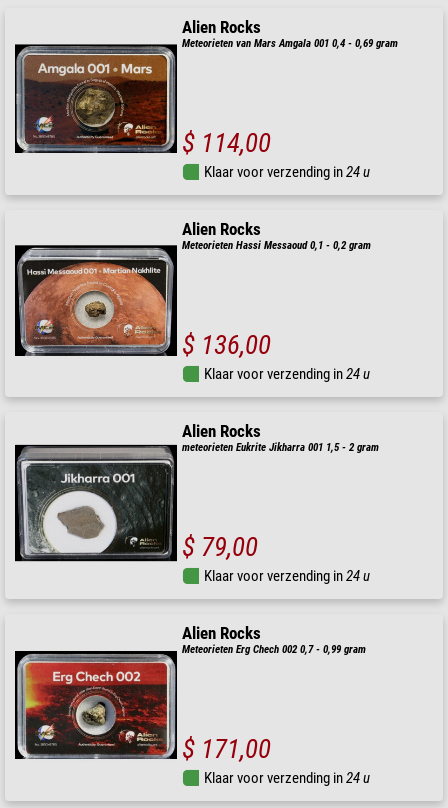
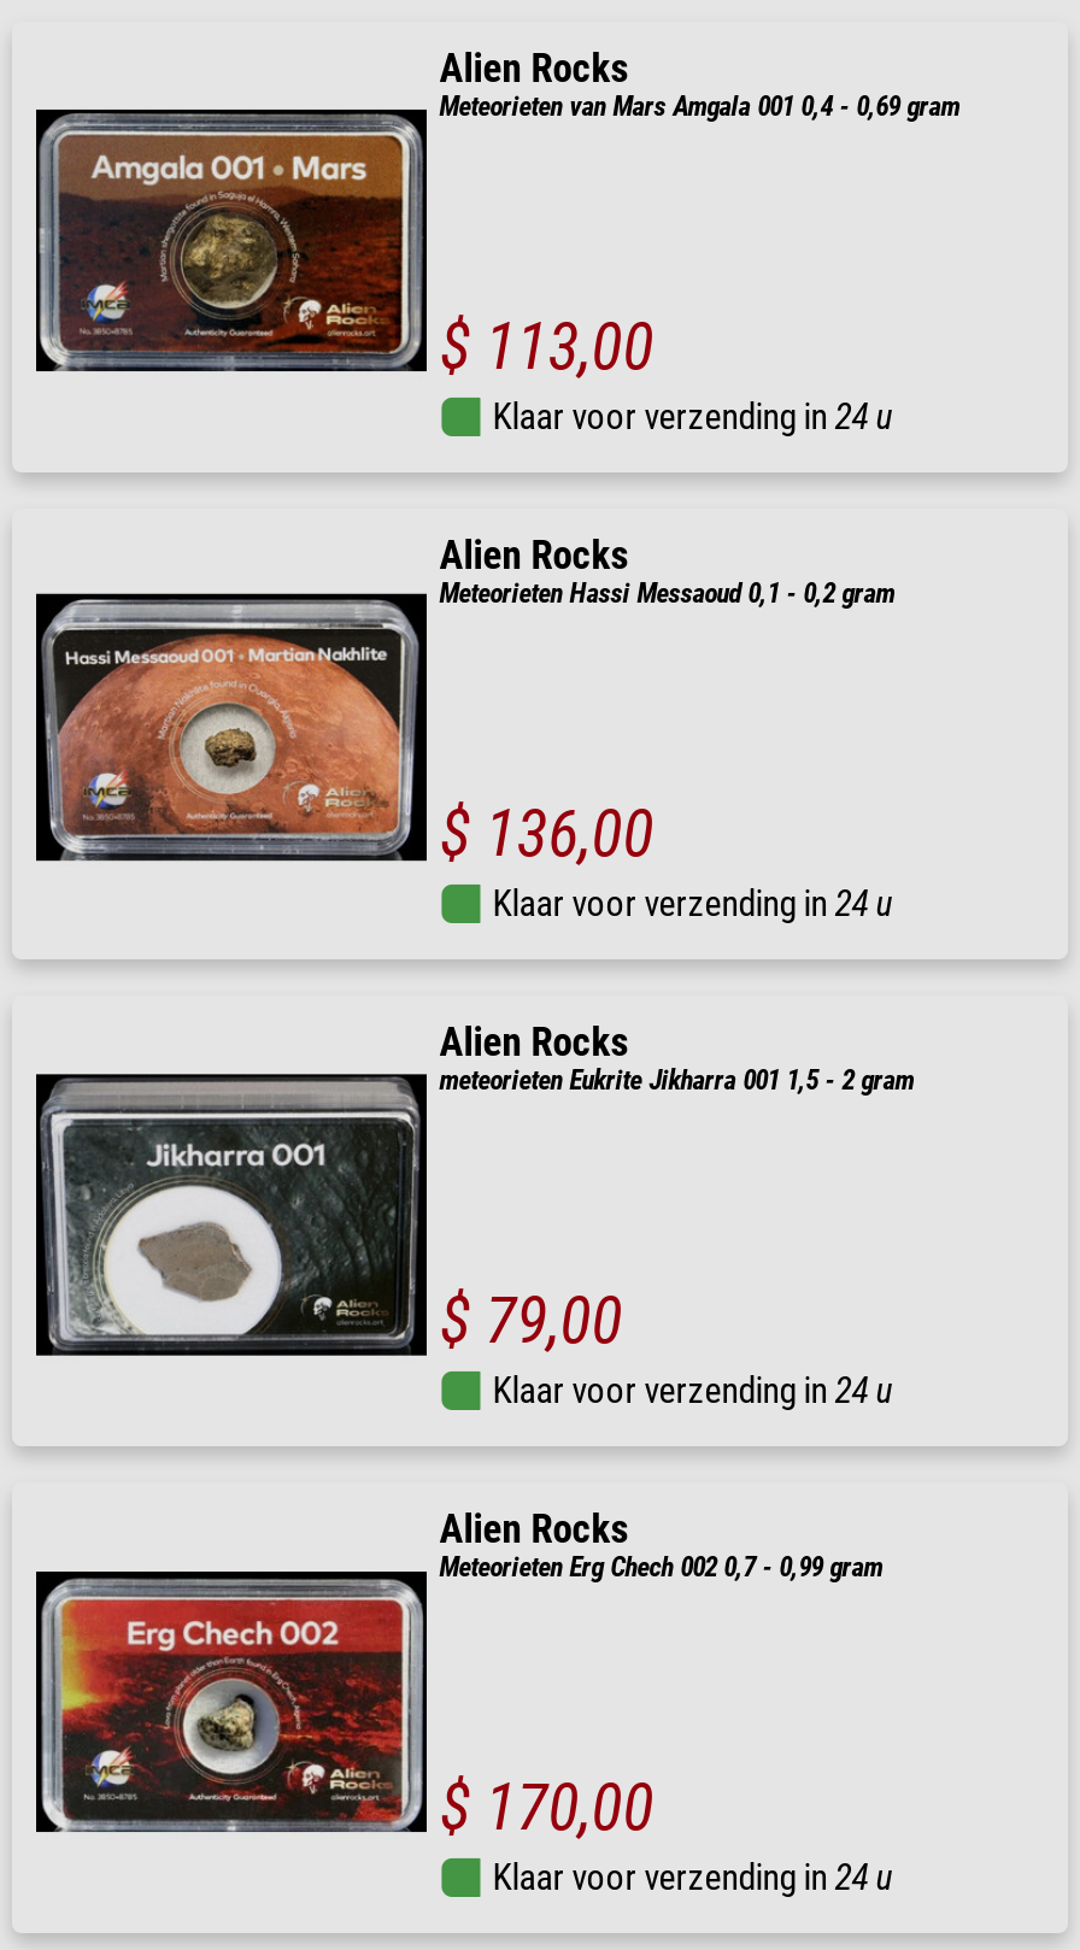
- $ 114,00
+ $ 113,00

- $ 171,00
+ $ 170,00
